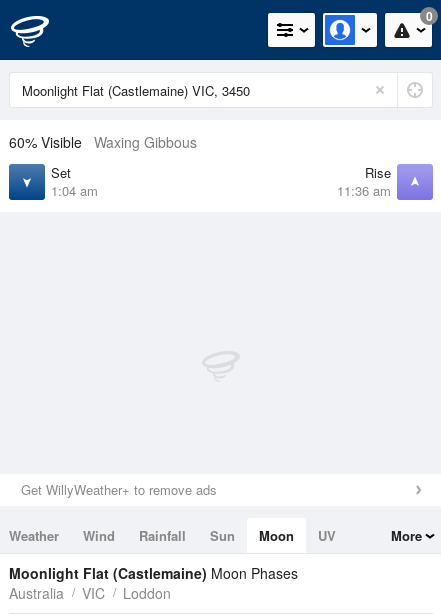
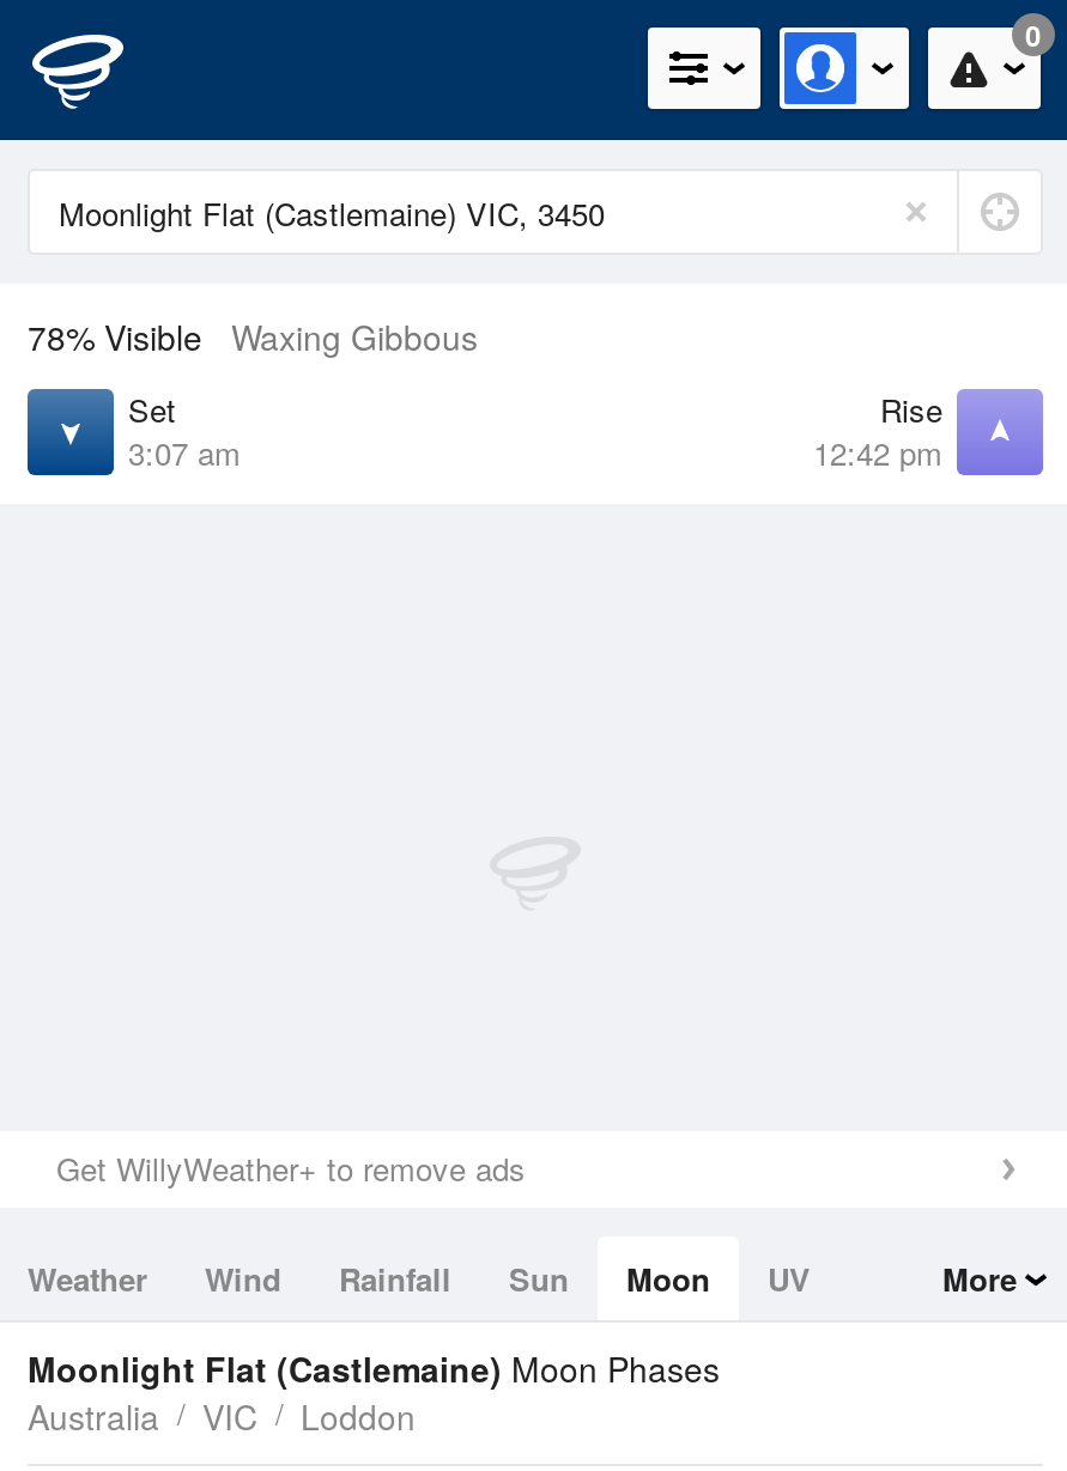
- 60% Visible Waxing Gibbous
+ 78% Visible Waxing Gibbous

- 1:04 am
+ 3:07 am

- 11:36 am
+ 12:42 pm
